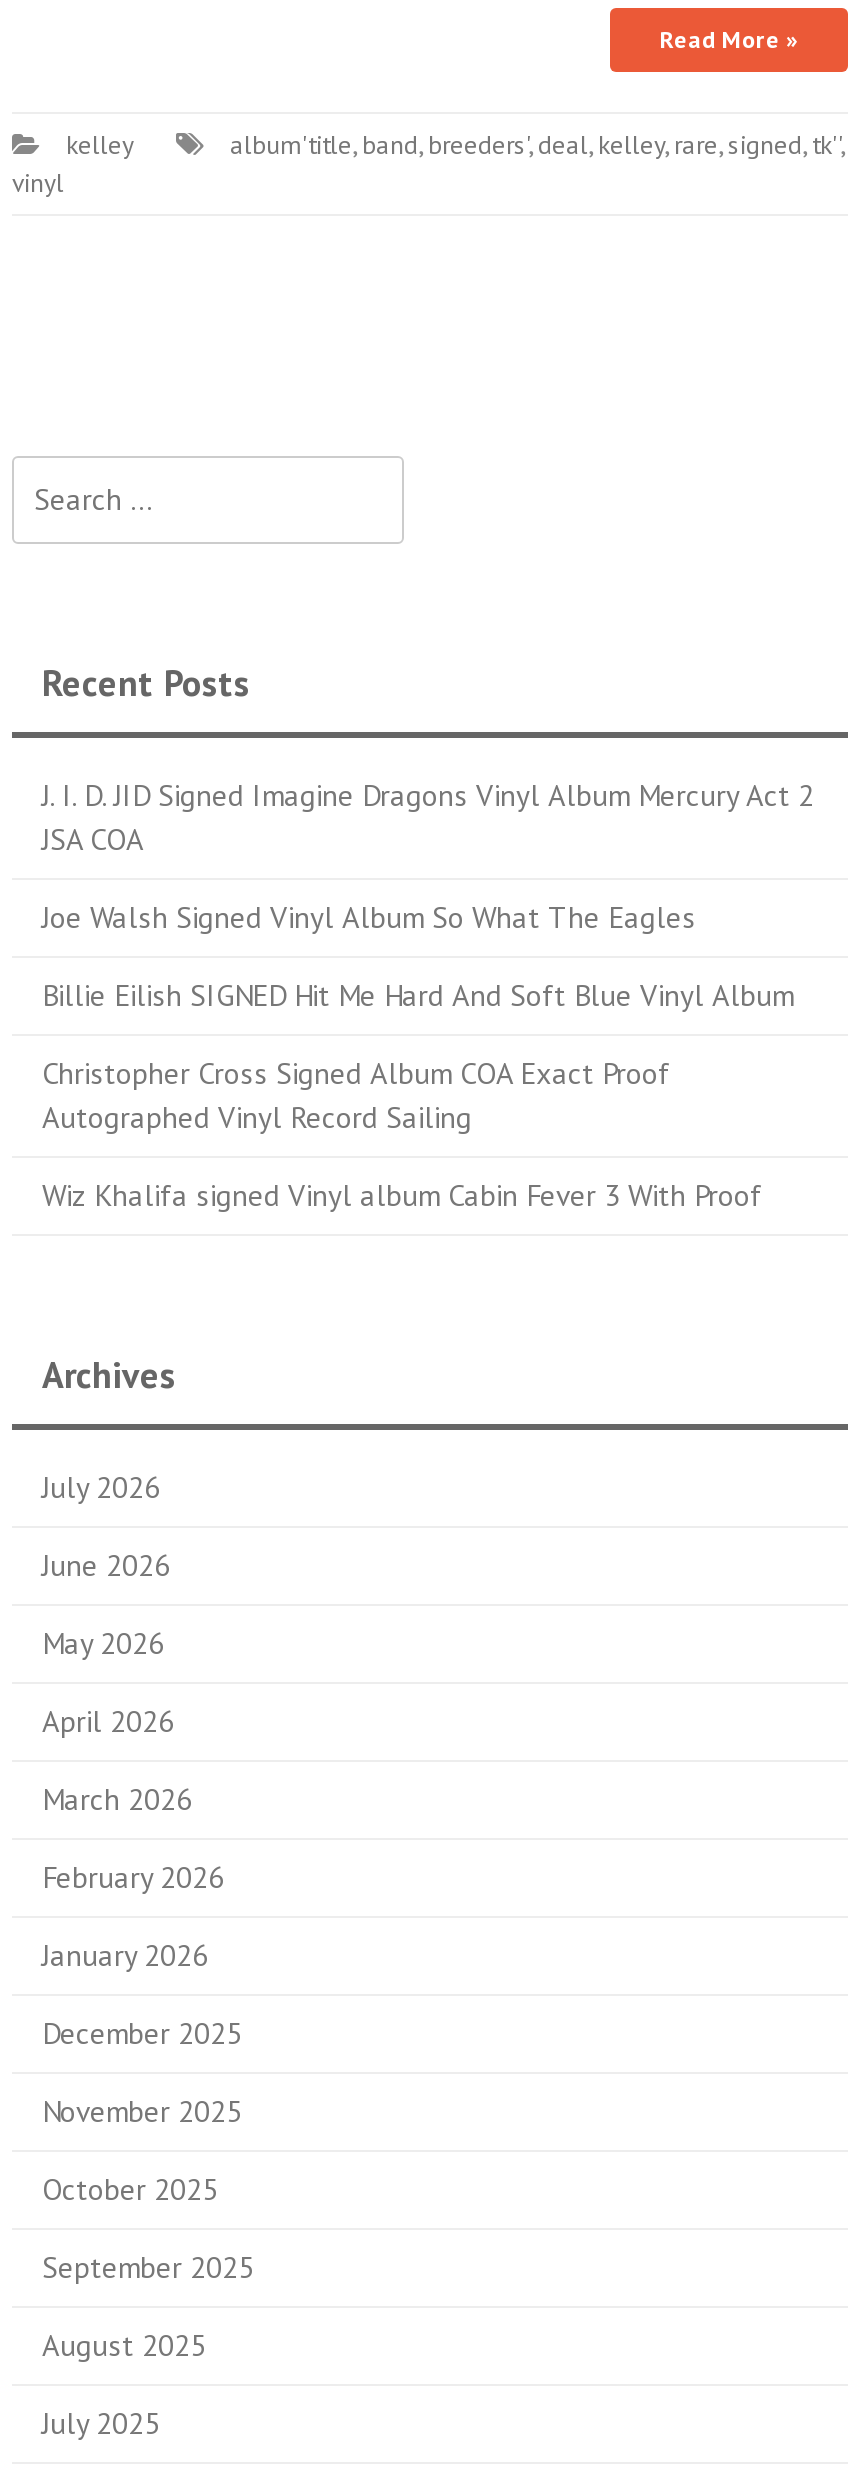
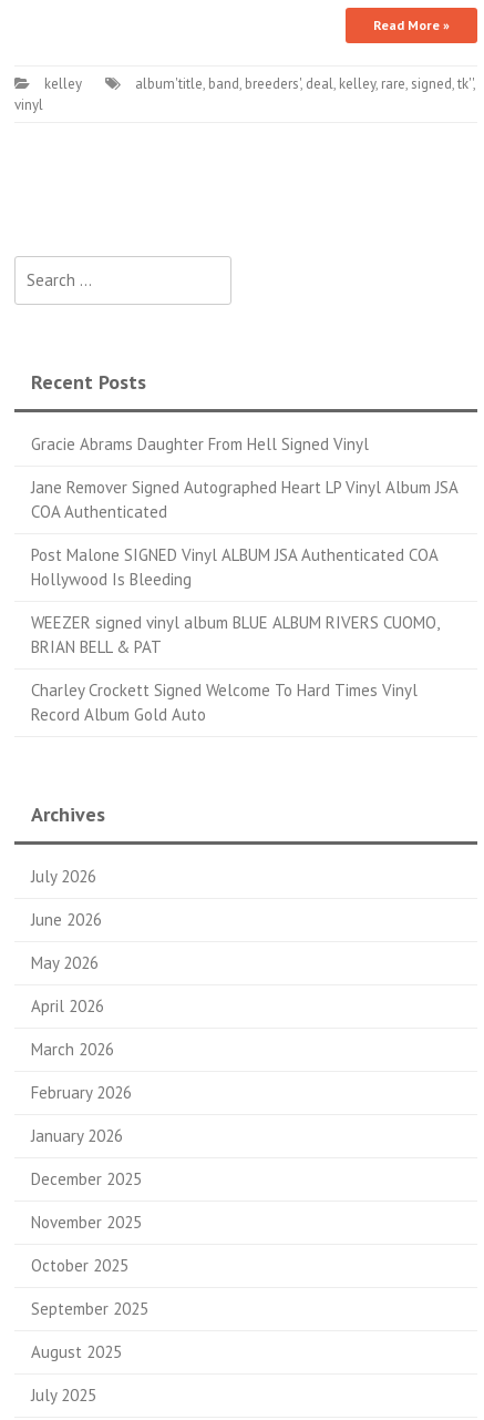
- J. I. D. JID Signed Imagine Dragons Vinyl Album Mercury Act 2
- JSA COA
+ Gracie Abrams Daughter From Hell Signed Vinyl

- Joe Walsh Signed Vinyl Album So What The Eagles
+ Jane Remover Signed Autographed Heart LP Vinyl Album JSA
+ COA Authenticated

- Billie Eilish SIGNED Hit Me Hard And Soft Blue Vinyl Album
+ Post Malone SIGNED Vinyl ALBUM JSA Authenticated COA
+ Hollywood Is Bleeding

- Christopher Cross Signed Album COA Exact Proof
- Autographed Vinyl Record Sailing
+ WEEZER signed vinyl album BLUE ALBUM RIVERS CUOMO,
+ BRIAN BELL & PAT

- Wiz Khalifa signed Vinyl album Cabin Fever 3 With Proof
+ Charley Crockett Signed Welcome To Hard Times Vinyl
+ Record Album Gold Auto
